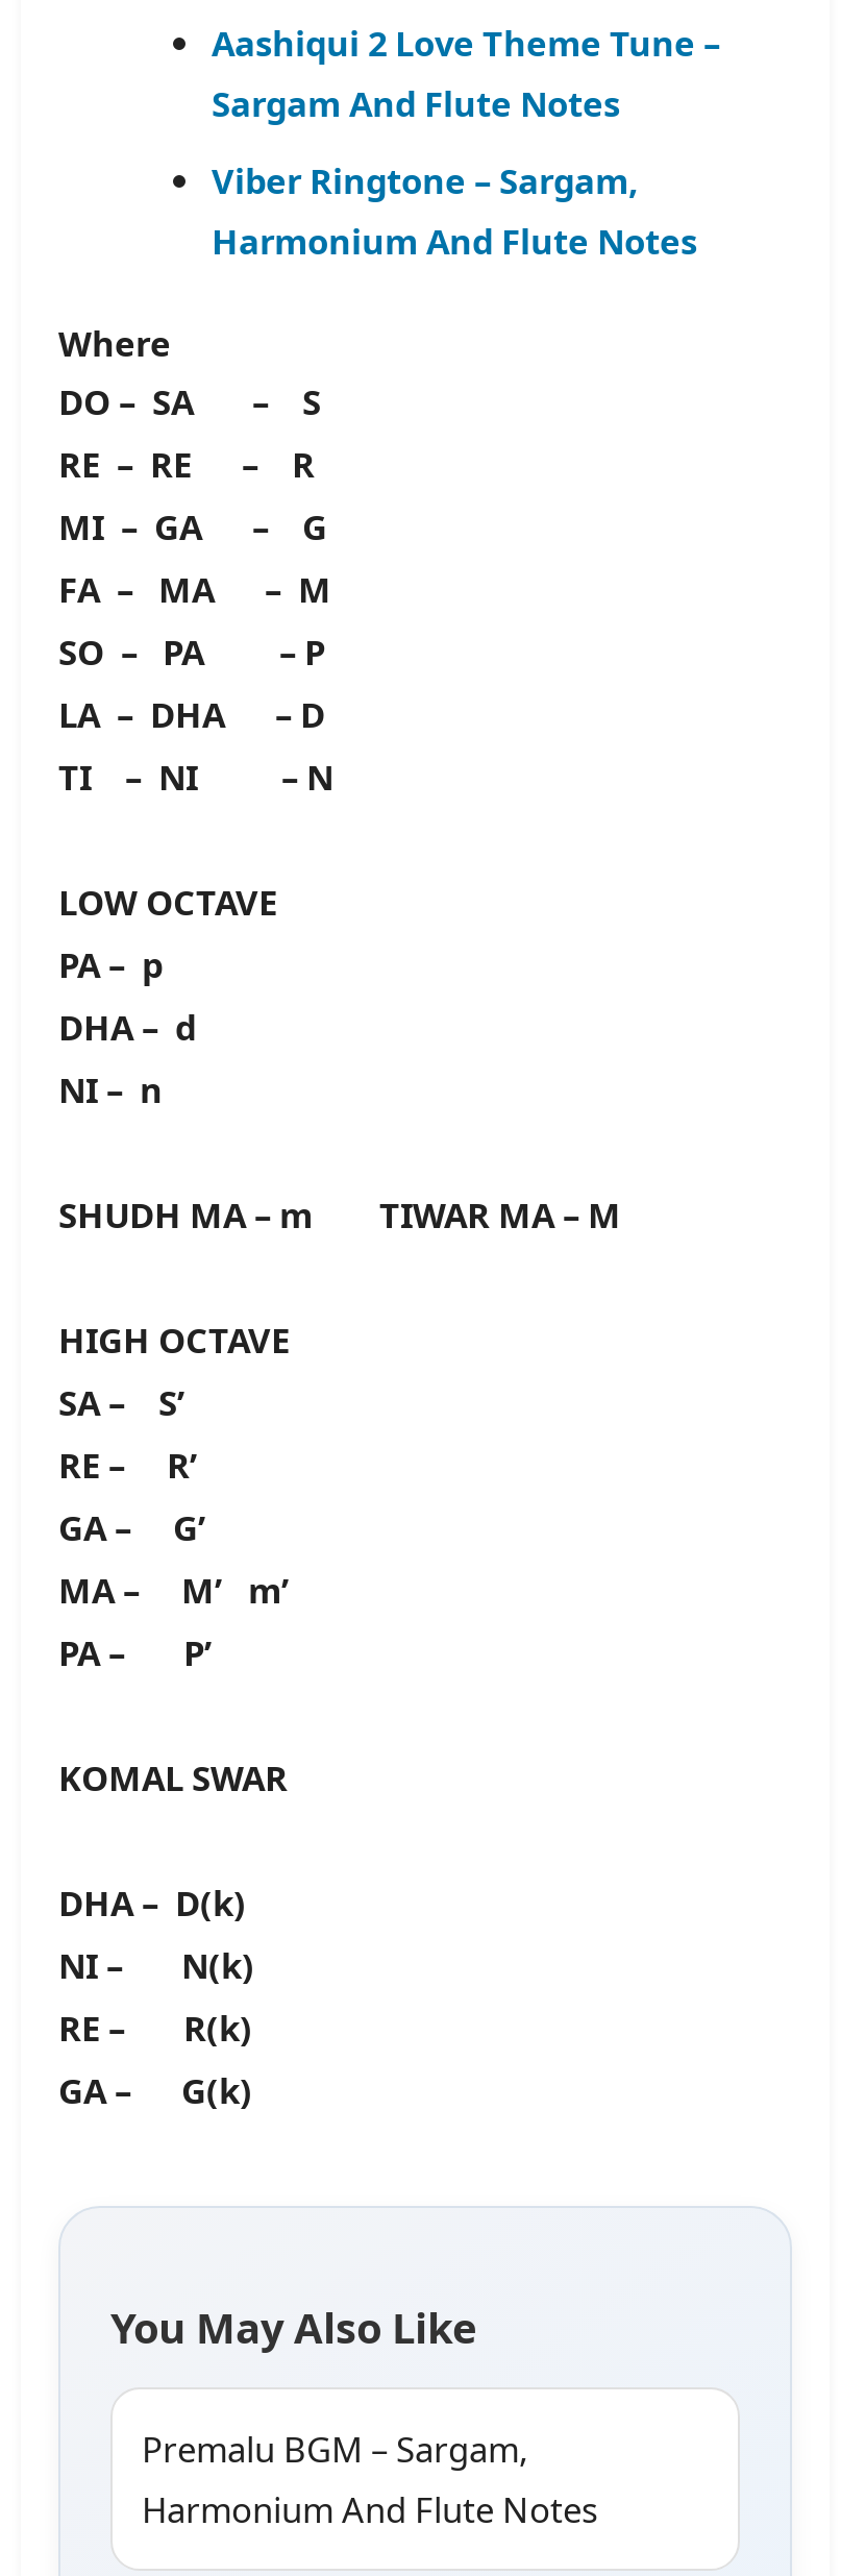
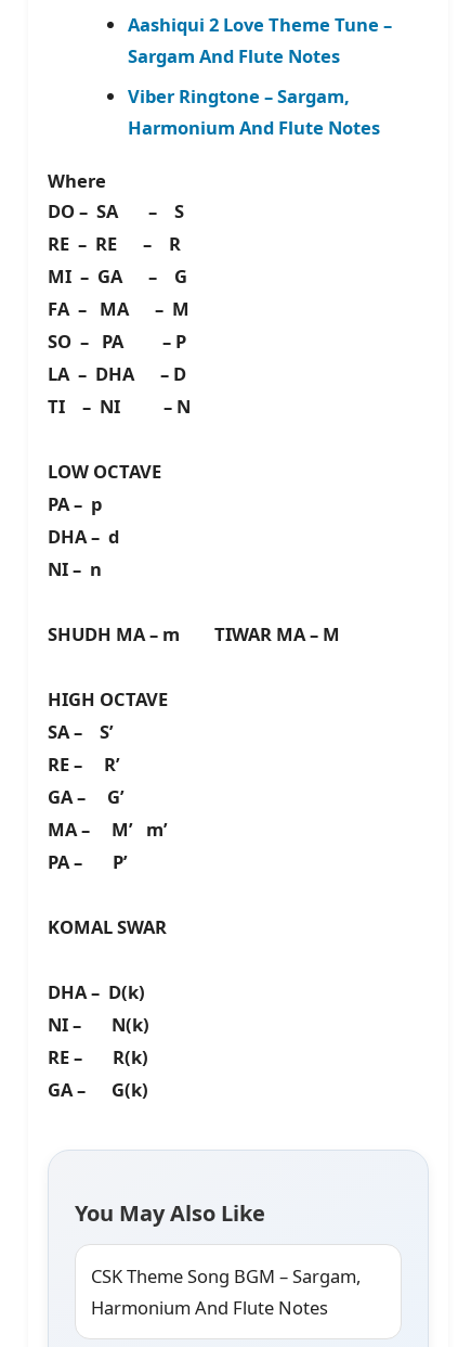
- Premalu BGM – Sargam,
+ CSK Theme Song BGM – Sargam,
